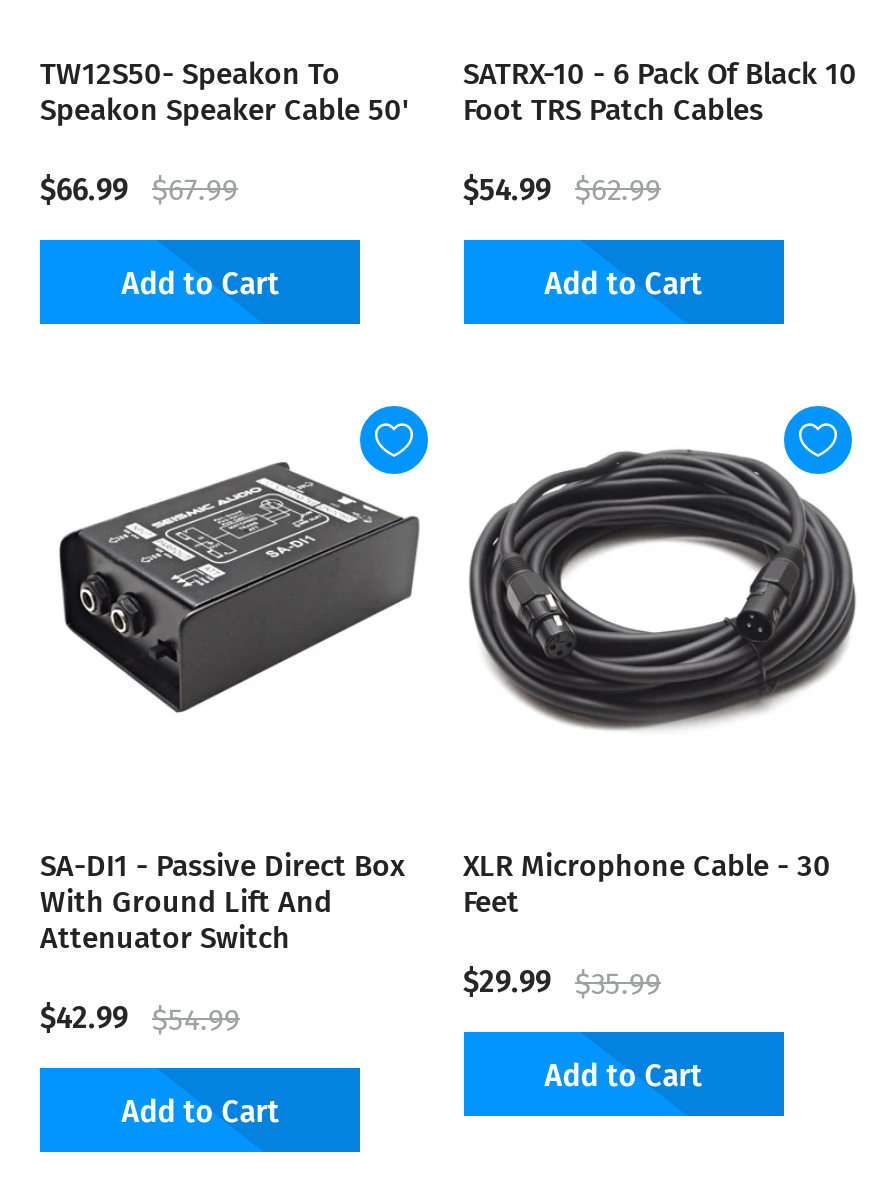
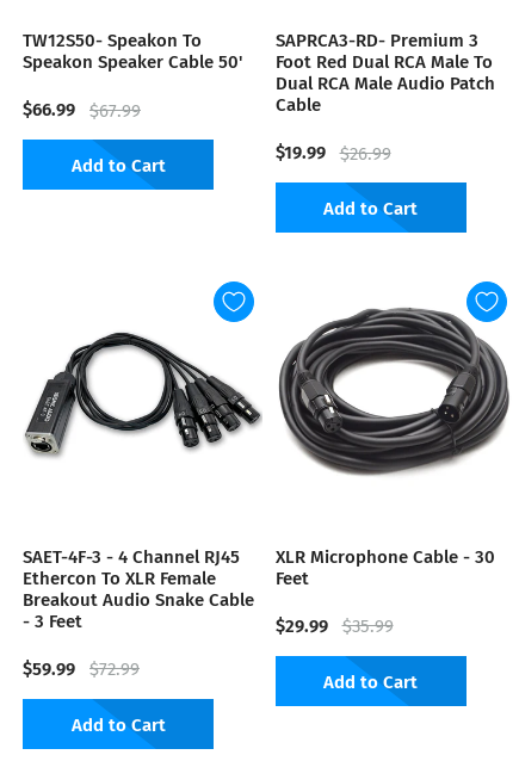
- SATRX-10 - 6 Pack Of Black 10
- Foot TRS Patch Cables
+ SAPRCA3-RD- Premium 3
+ Foot Red Dual RCA Male To
+ Dual RCA Male Audio Patch
+ Cable

- $54.99 $62.99
+ $19.99 $26.99

- [image]
+ [image]

- SA-DI1 - Passive Direct Box
- With Ground Lift And
- Attenuator Switch
+ SAET-4F-3 - 4 Channel RJ45
+ Ethercon To XLR Female
+ Breakout Audio Snake Cable
+ - 3 Feet

- $42.99 $54.99
+ $59.99 $72.99
